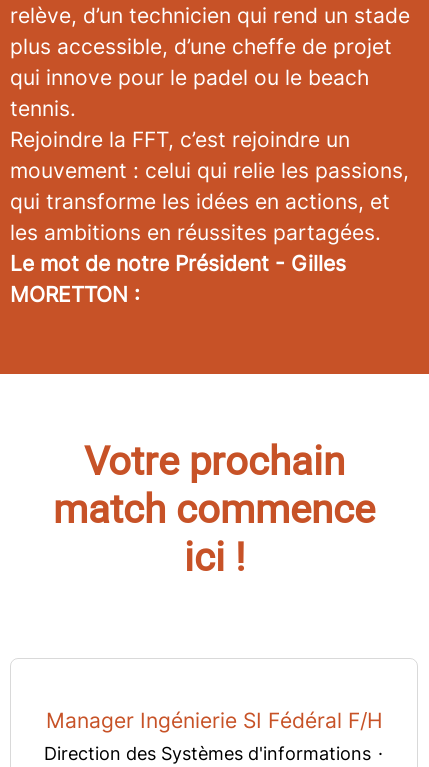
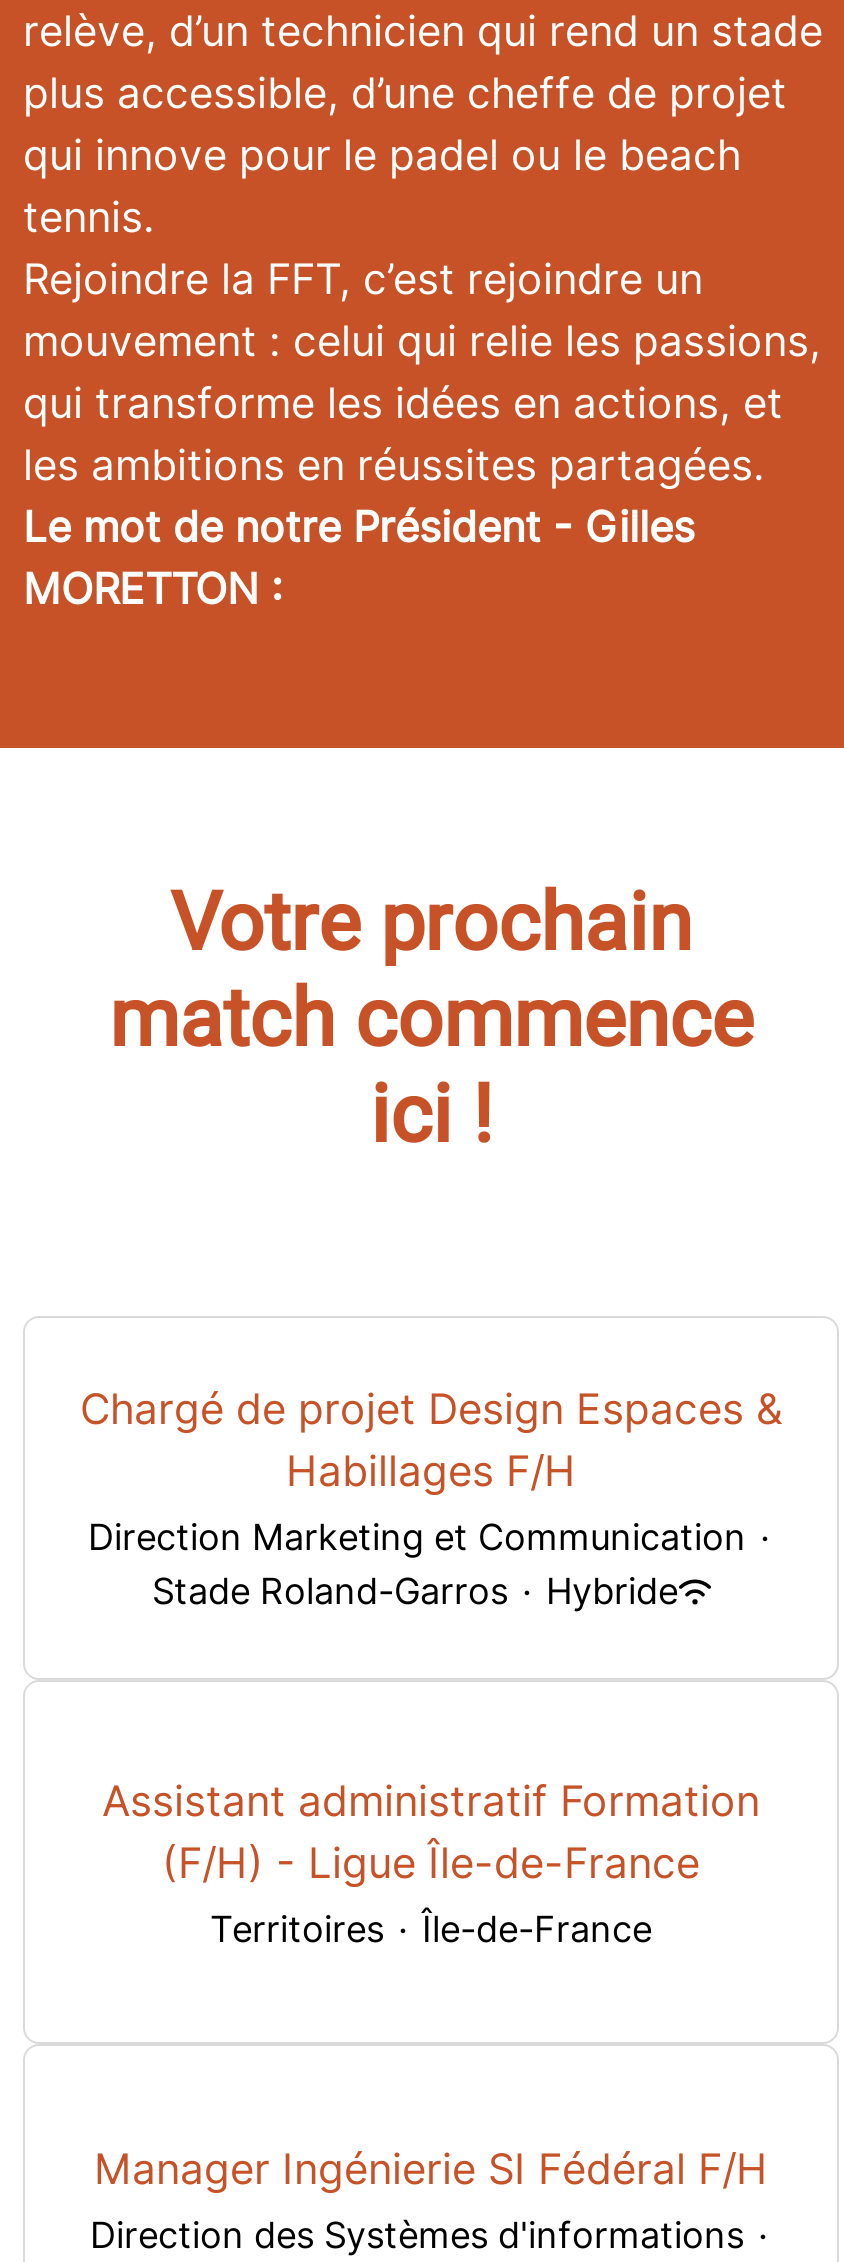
+ Chargé de projet Design Espaces &
+ Habillages F/H
+ Direction Marketing et Communication ·
+ Stade Roland-Garros · Hybride

+ Assistant administratif Formation
+ (F/H) - Ligue Île-de-France
+ Territoires · Île-de-France
